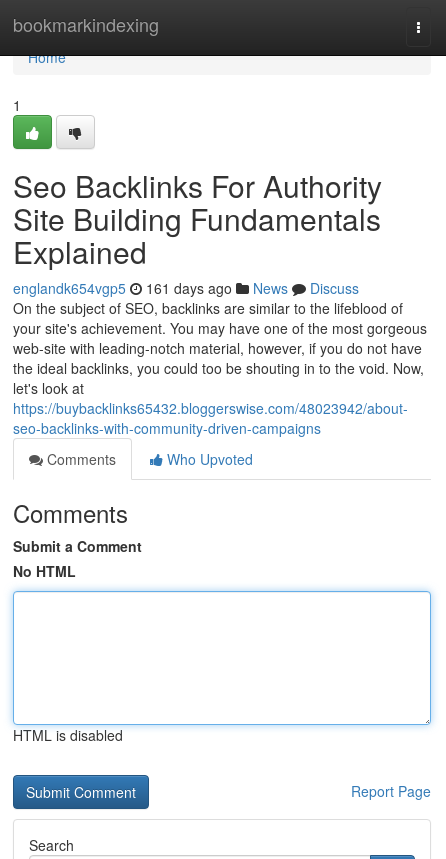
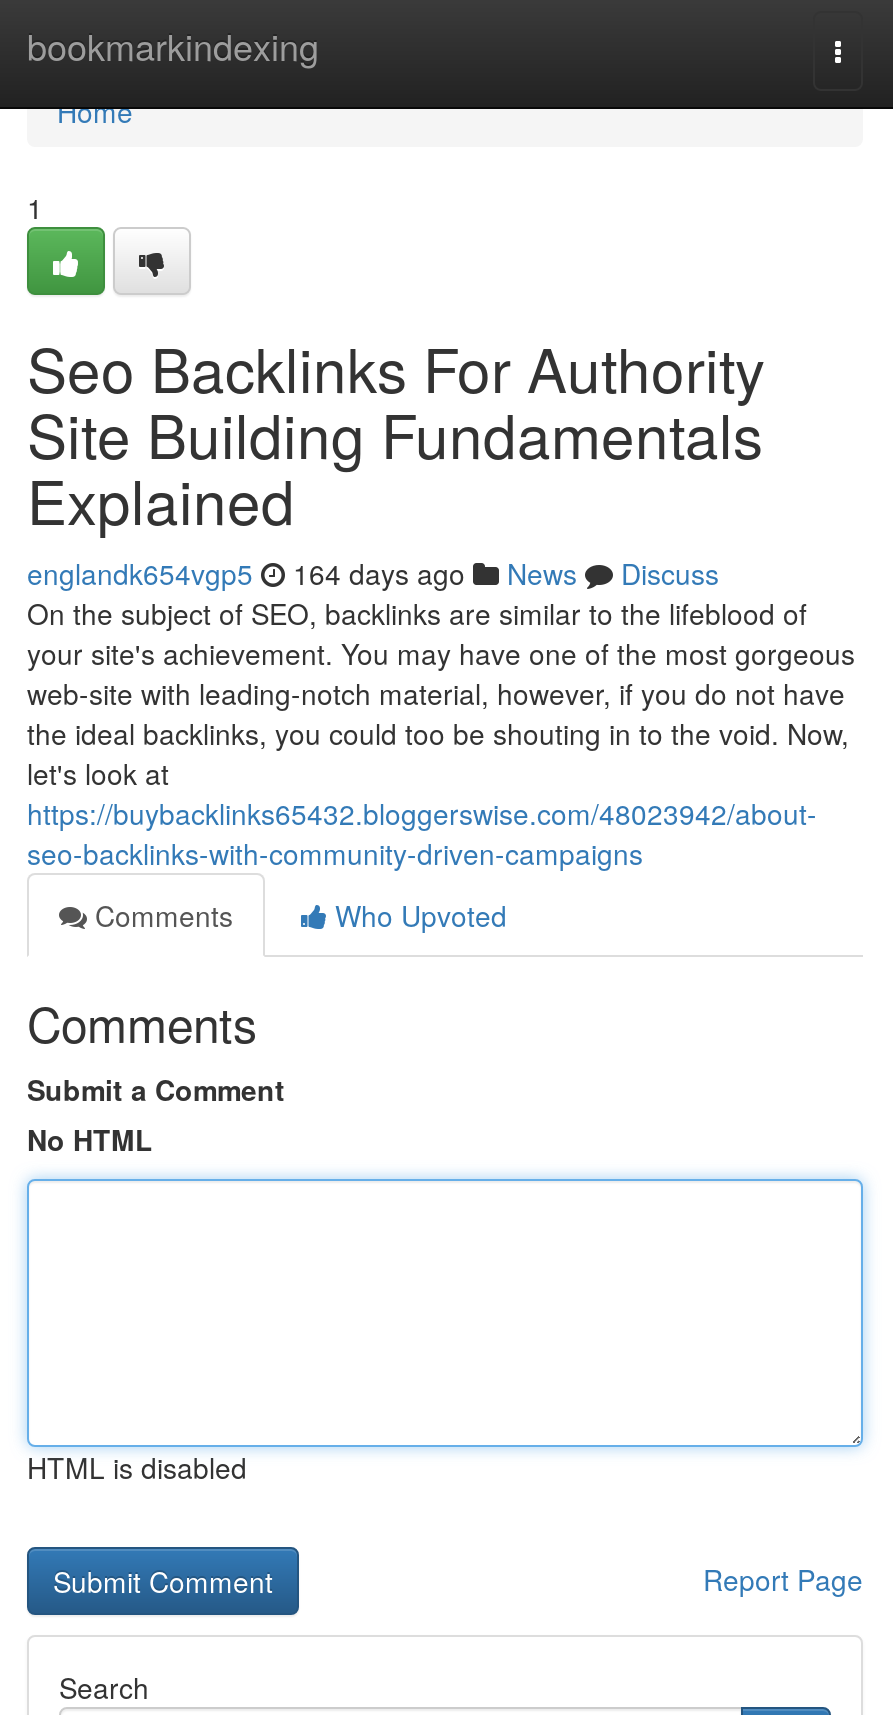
- englandk654vgp5 161 days ago News Discuss
+ englandk654vgp5 164 days ago News Discuss
